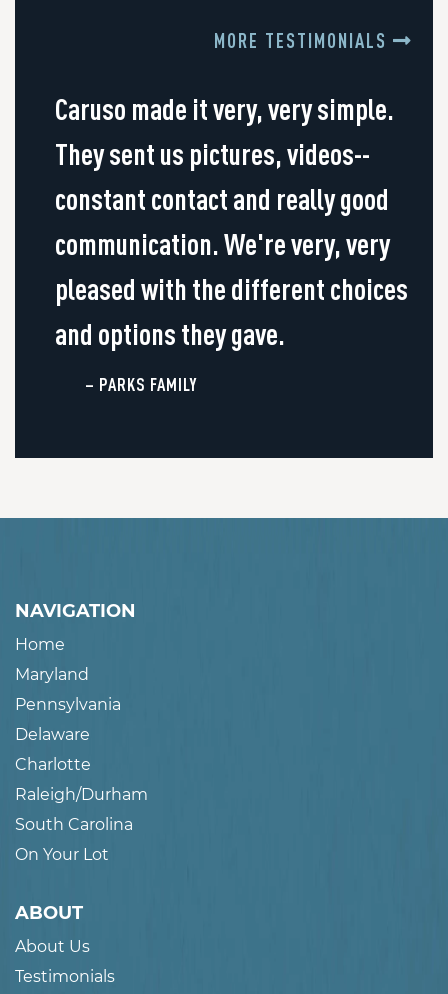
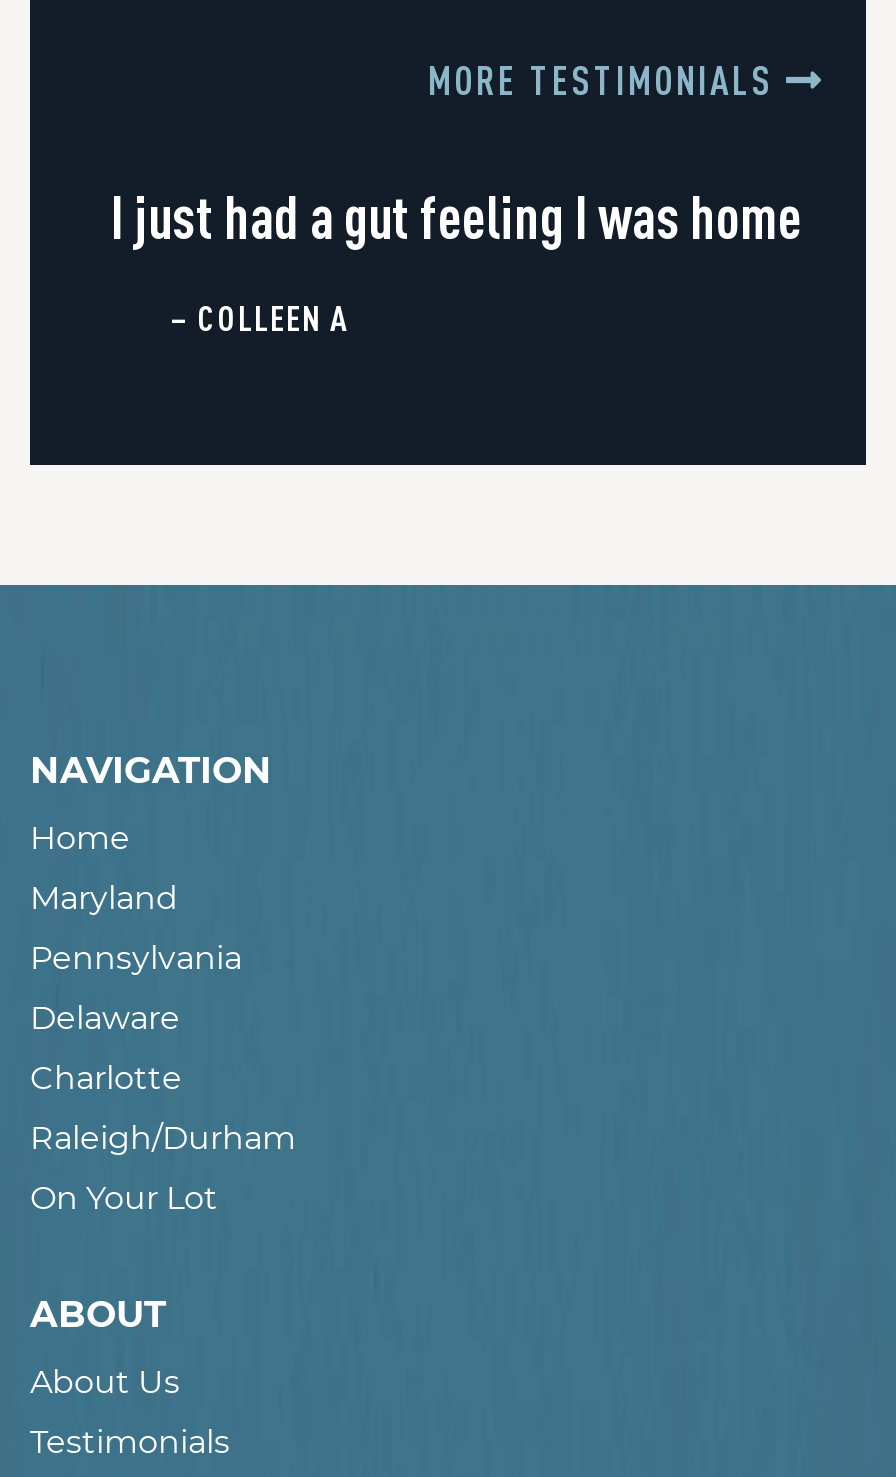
- Caruso made it very, very simple.
- They sent us pictures, videos--
- constant contact and really good
- communication. We're very, very
- pleased with the different choices
- and options they gave.
+ I just had a gut feeling I was home

- – PARKS FAMILY
+ – COLLEEN A

- South Carolina
